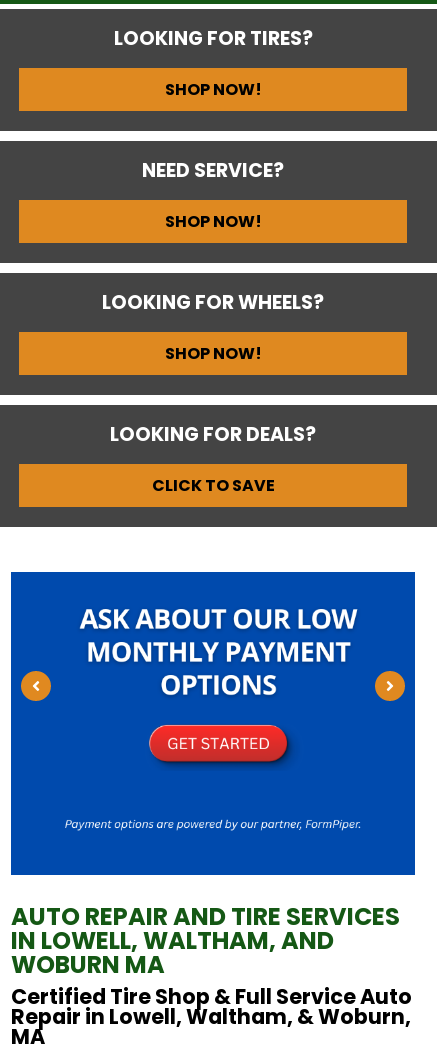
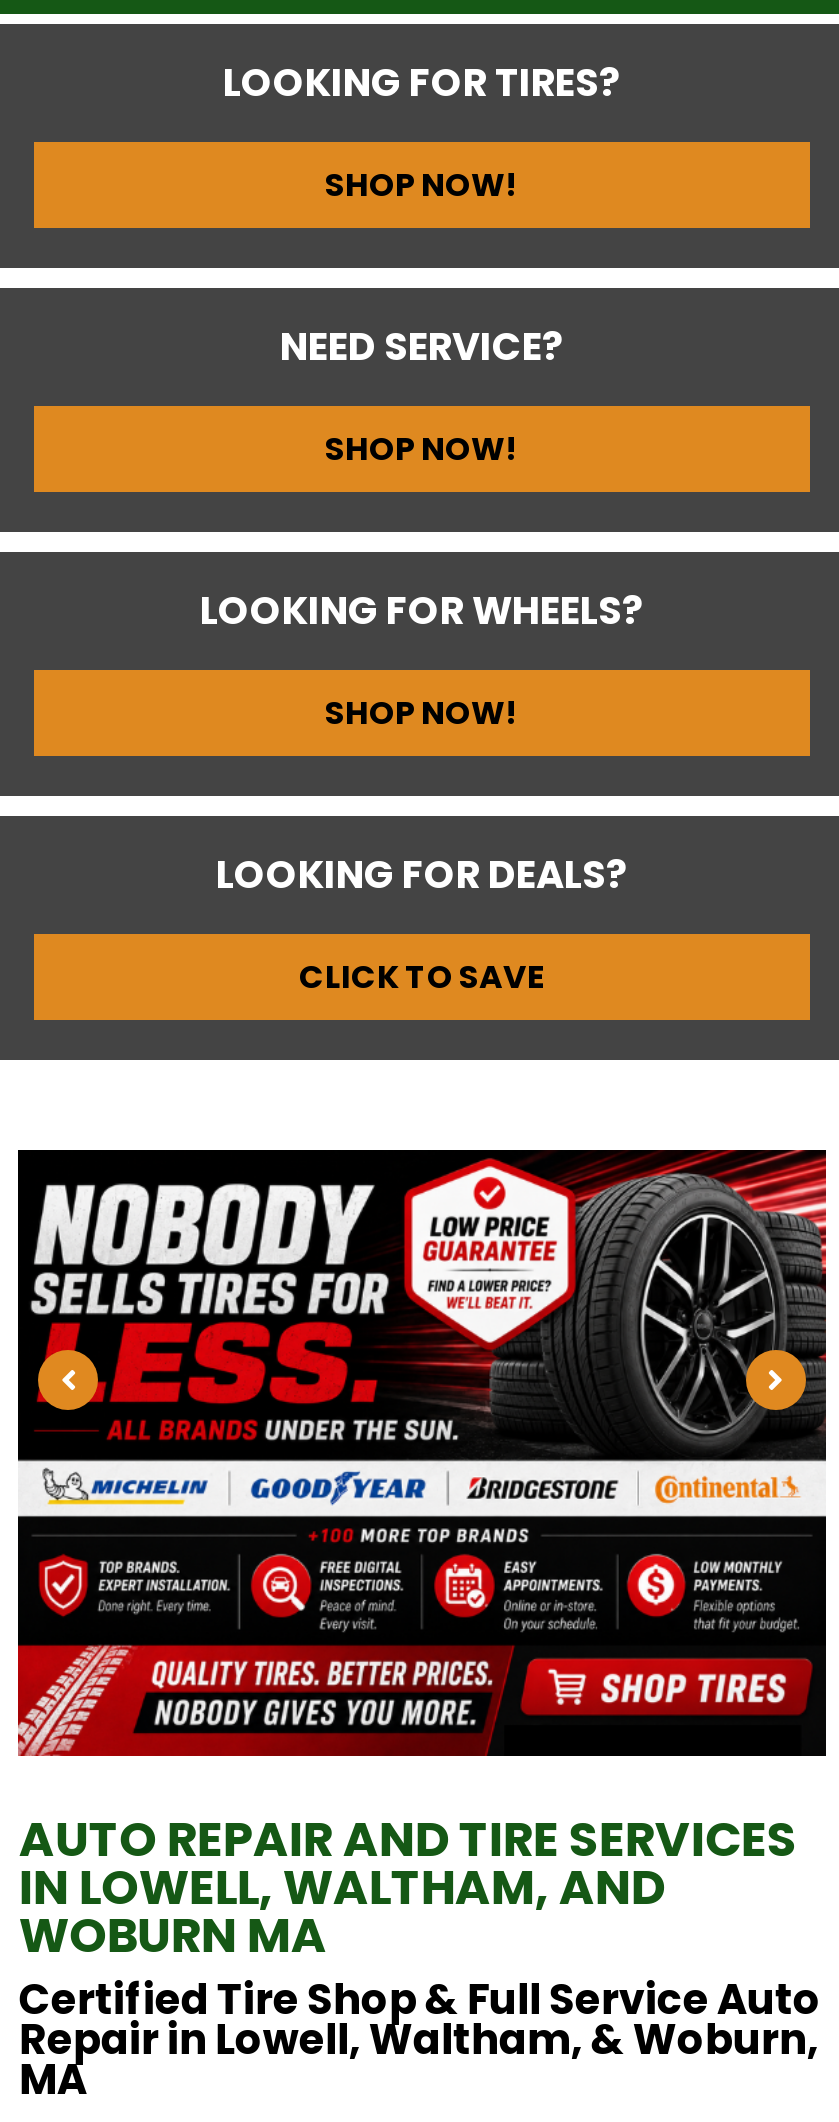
- [image]
+ [image]
